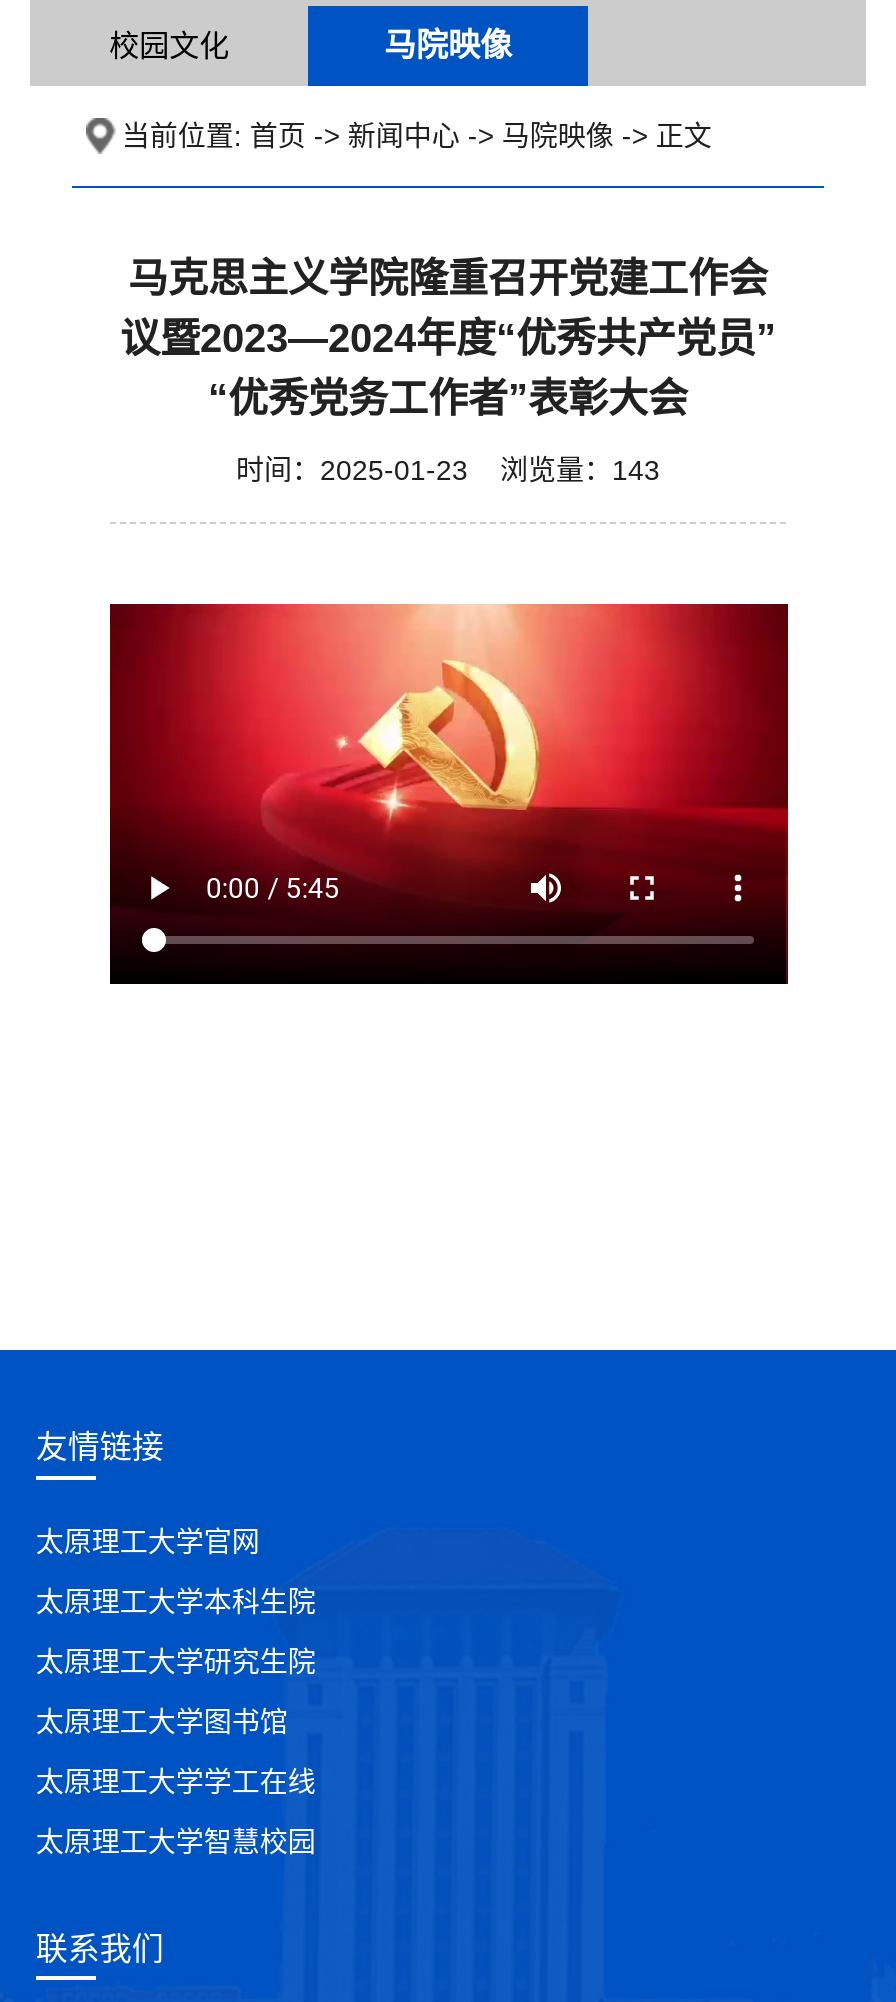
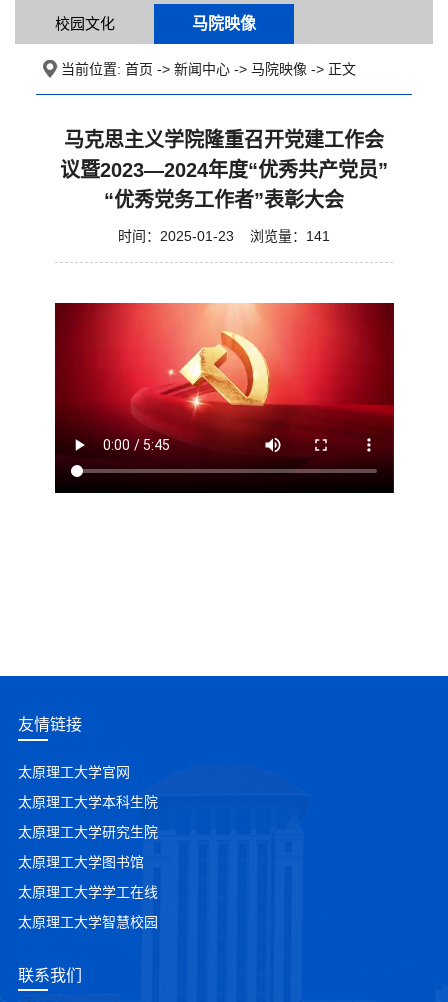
- 时间：2025-01-23 浏览量：143
+ 时间：2025-01-23 浏览量：141
